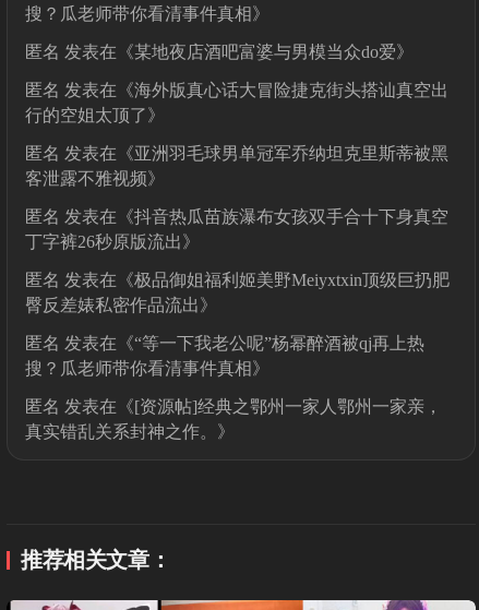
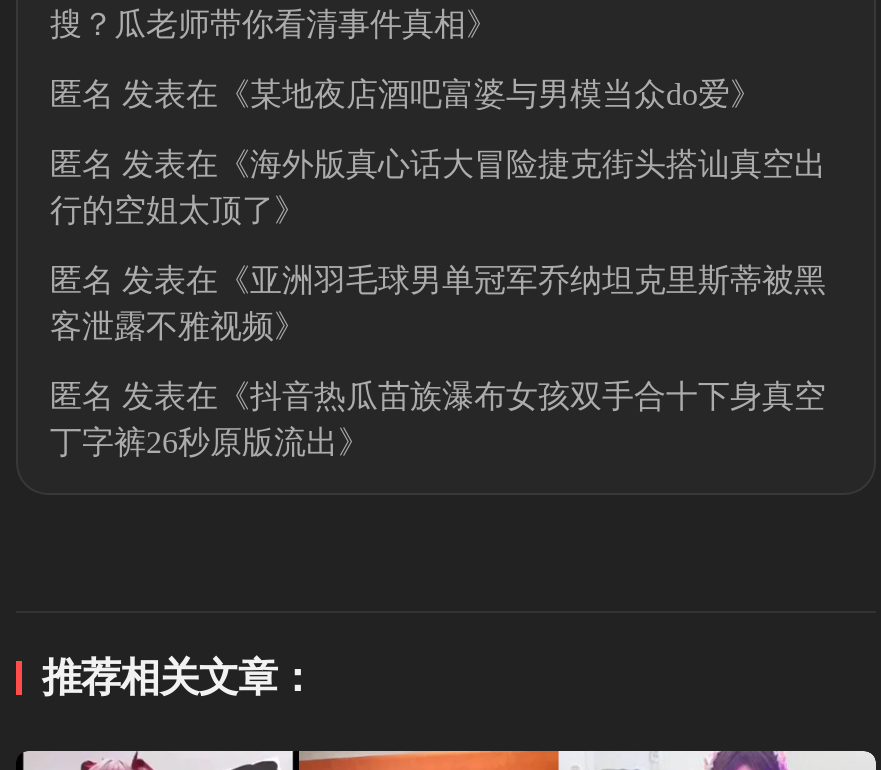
- 匿名发表在《极品御姐福利姬美野Meiyxtxin顶级巨扔肥
- 臀反差婊私密作品流出》
- 匿名发表在《“等一下我老公呢”杨幂醉酒被qj再上热
- 搜？瓜老师带你看清事件真相》
- 匿名发表在《[资源帖]经典之鄂州一家人鄂州一家亲，
- 真实错乱关系封神之作。》
